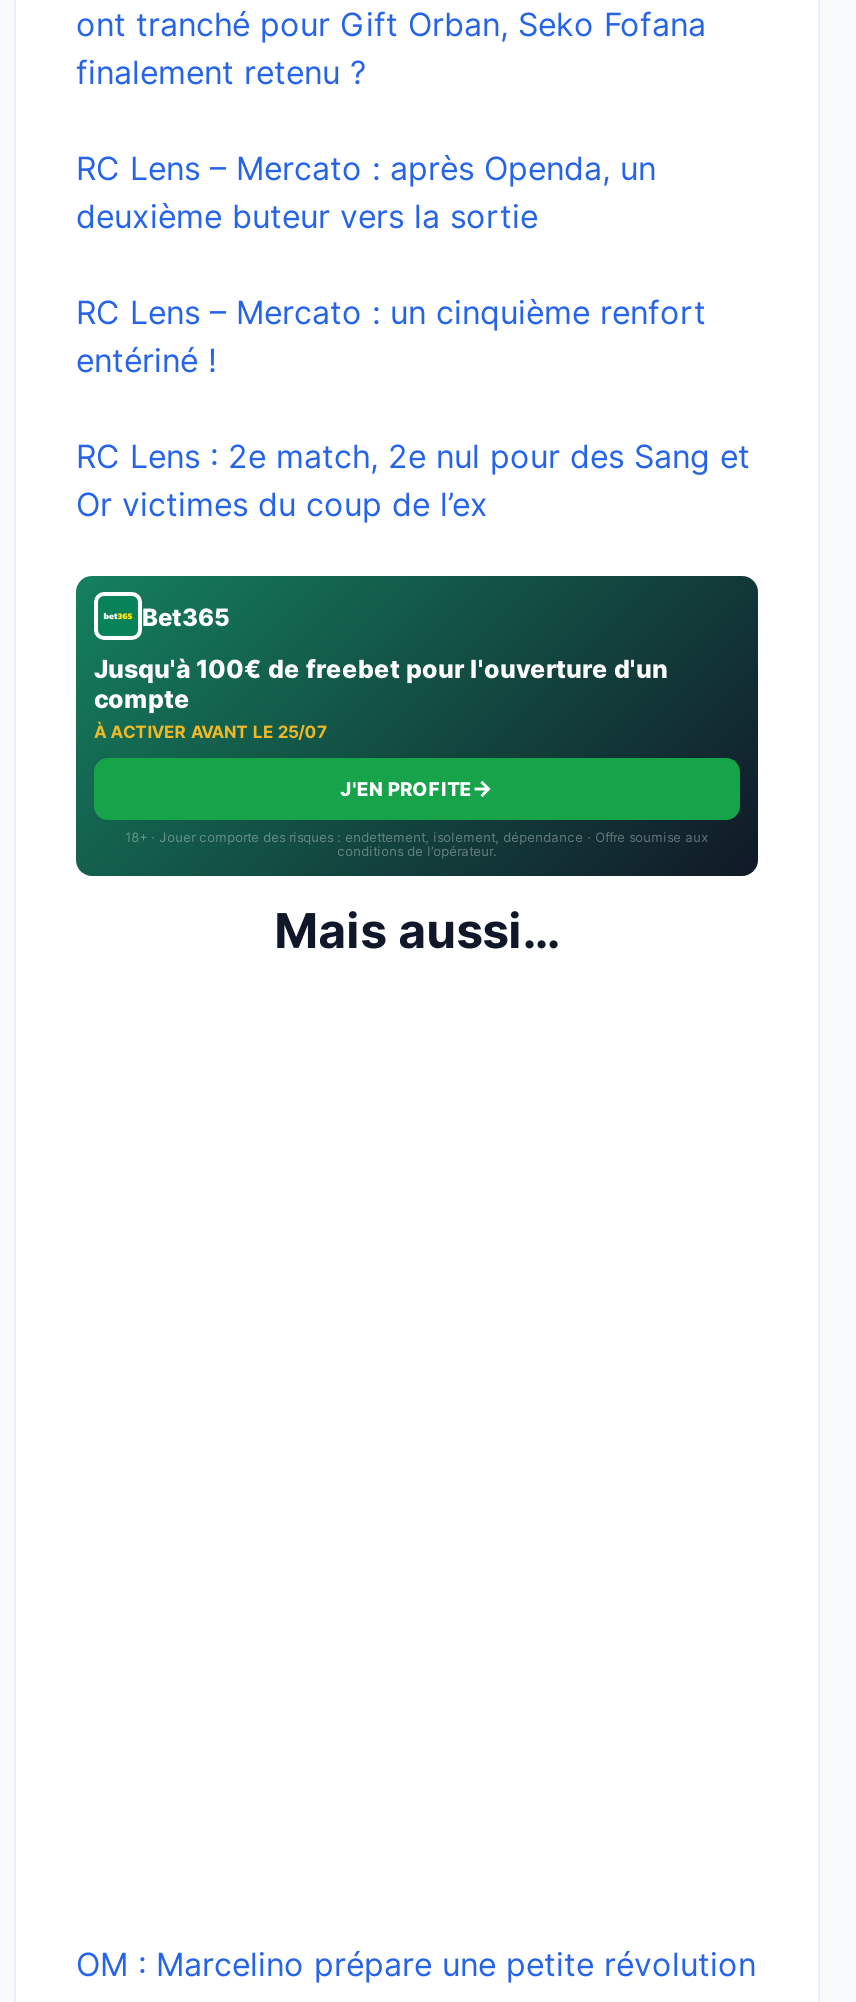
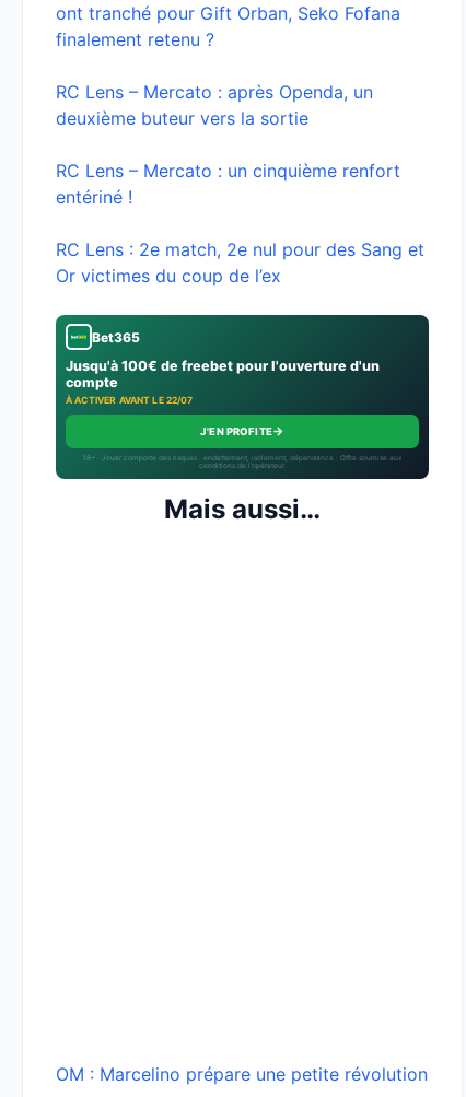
- À ACTIVER AVANT LE 25/07
+ À ACTIVER AVANT LE 22/07
